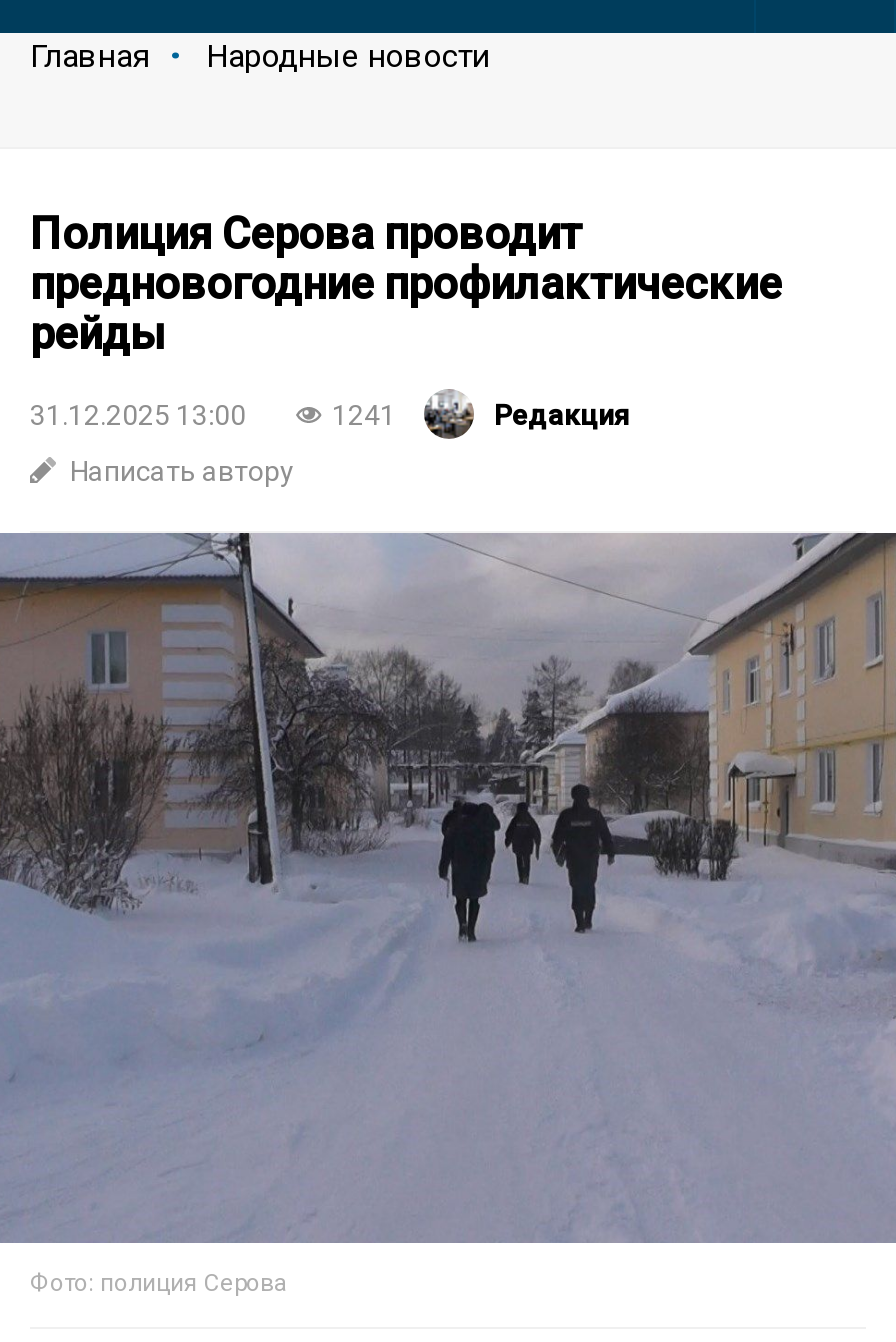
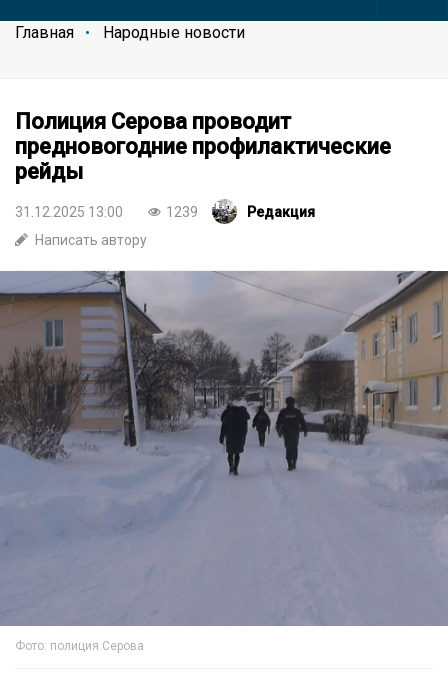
- 1241
+ 1239
